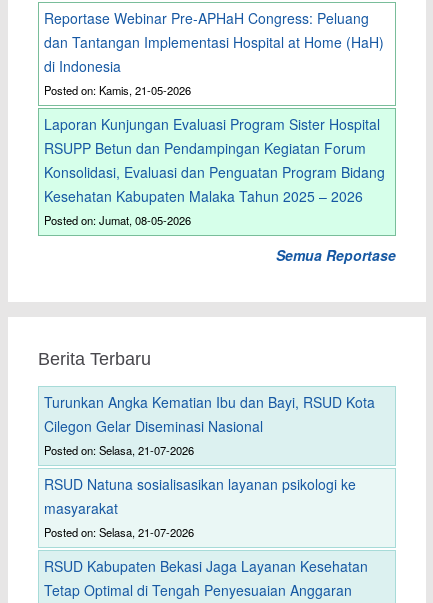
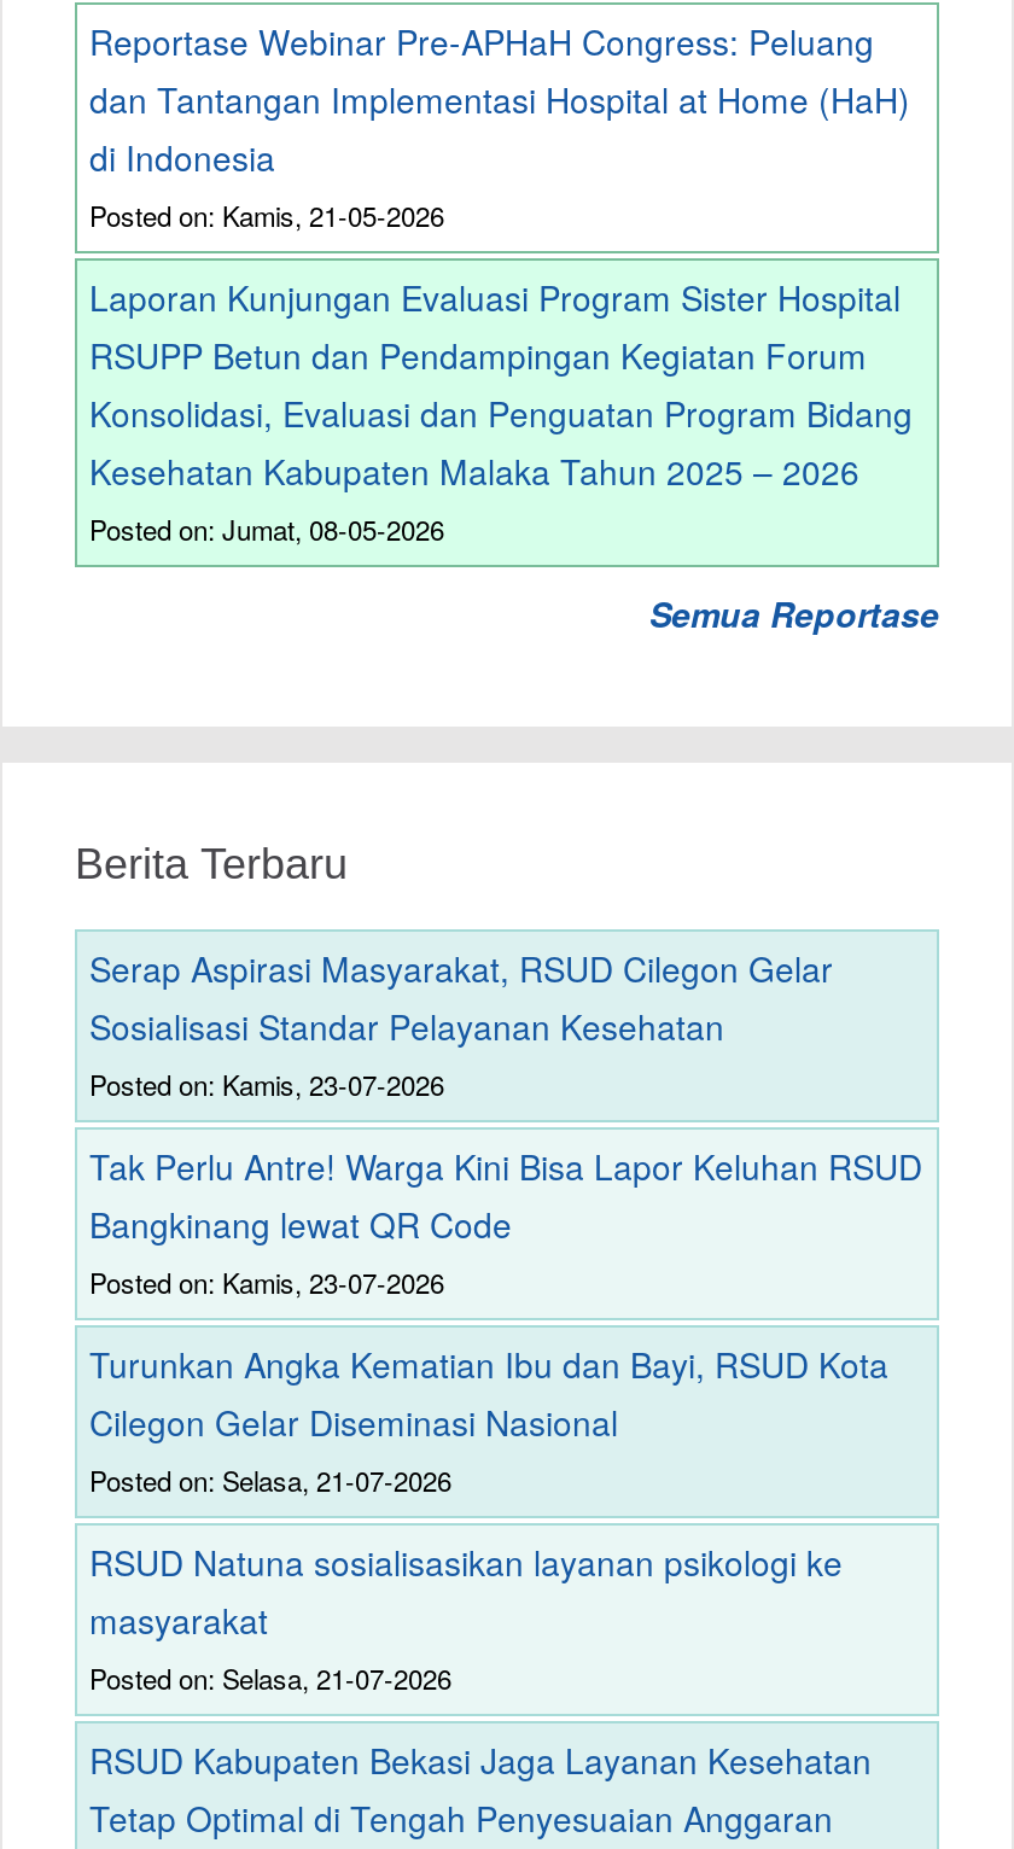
+ Serap Aspirasi Masyarakat, RSUD Cilegon Gelar
+ Sosialisasi Standar Pelayanan Kesehatan
+ Posted on: Kamis, 23-07-2026
+ Tak Perlu Antre! Warga Kini Bisa Lapor Keluhan RSUD
+ Bangkinang lewat QR Code
+ Posted on: Kamis, 23-07-2026
